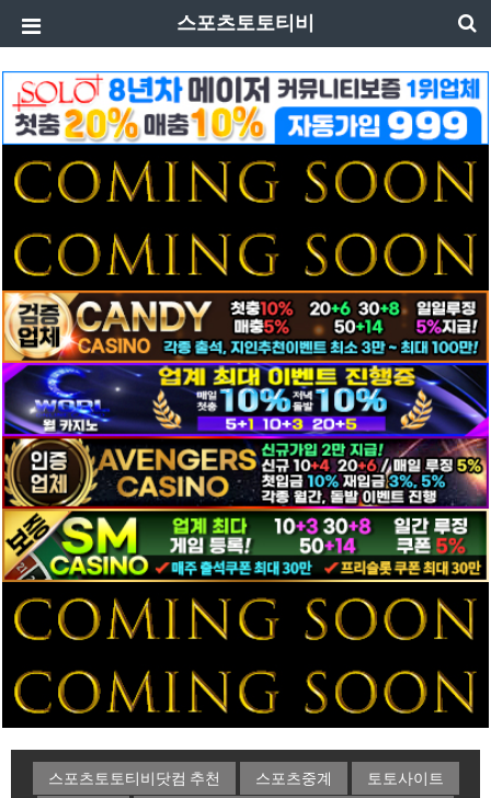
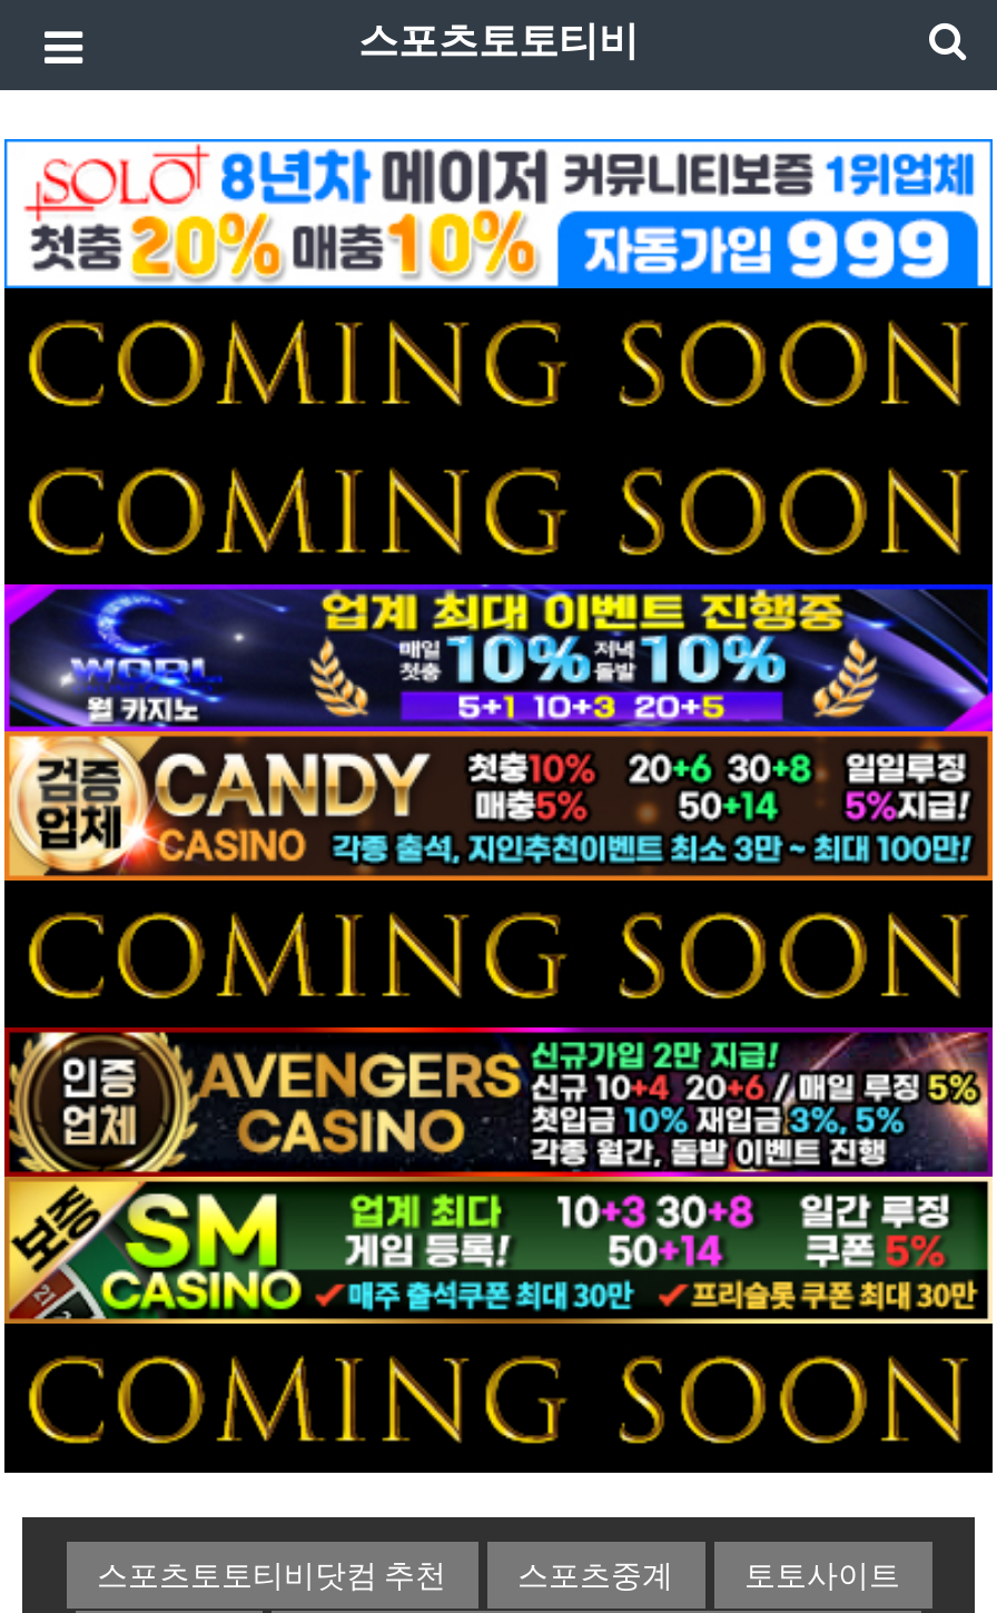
- [image]
+ [image]
